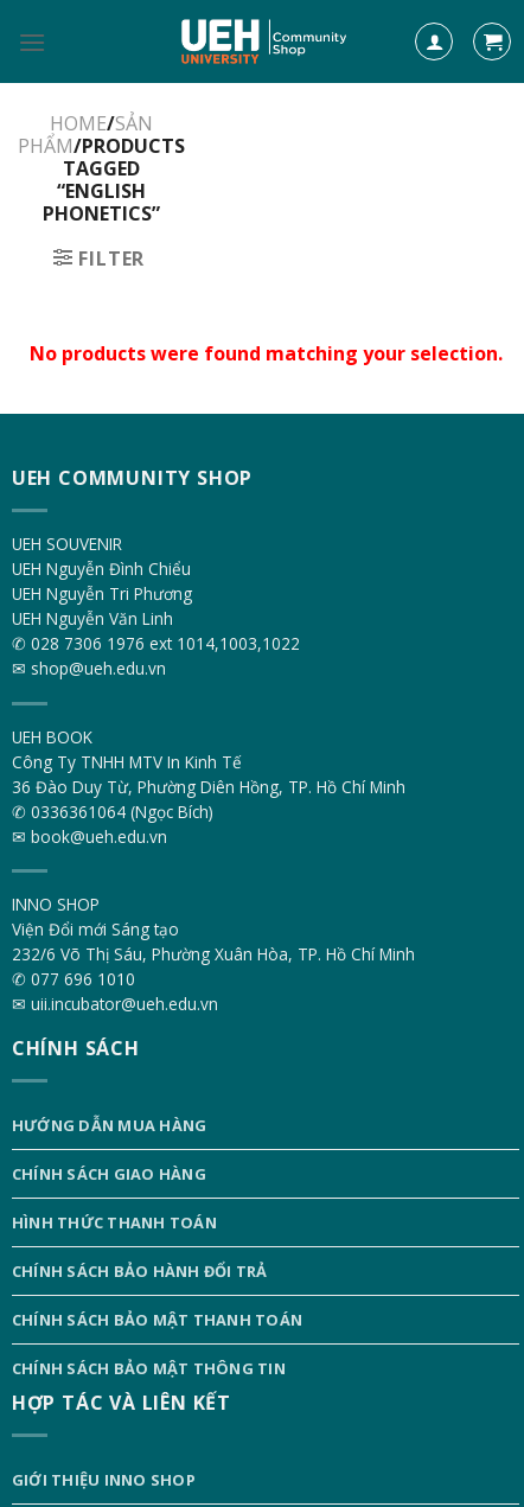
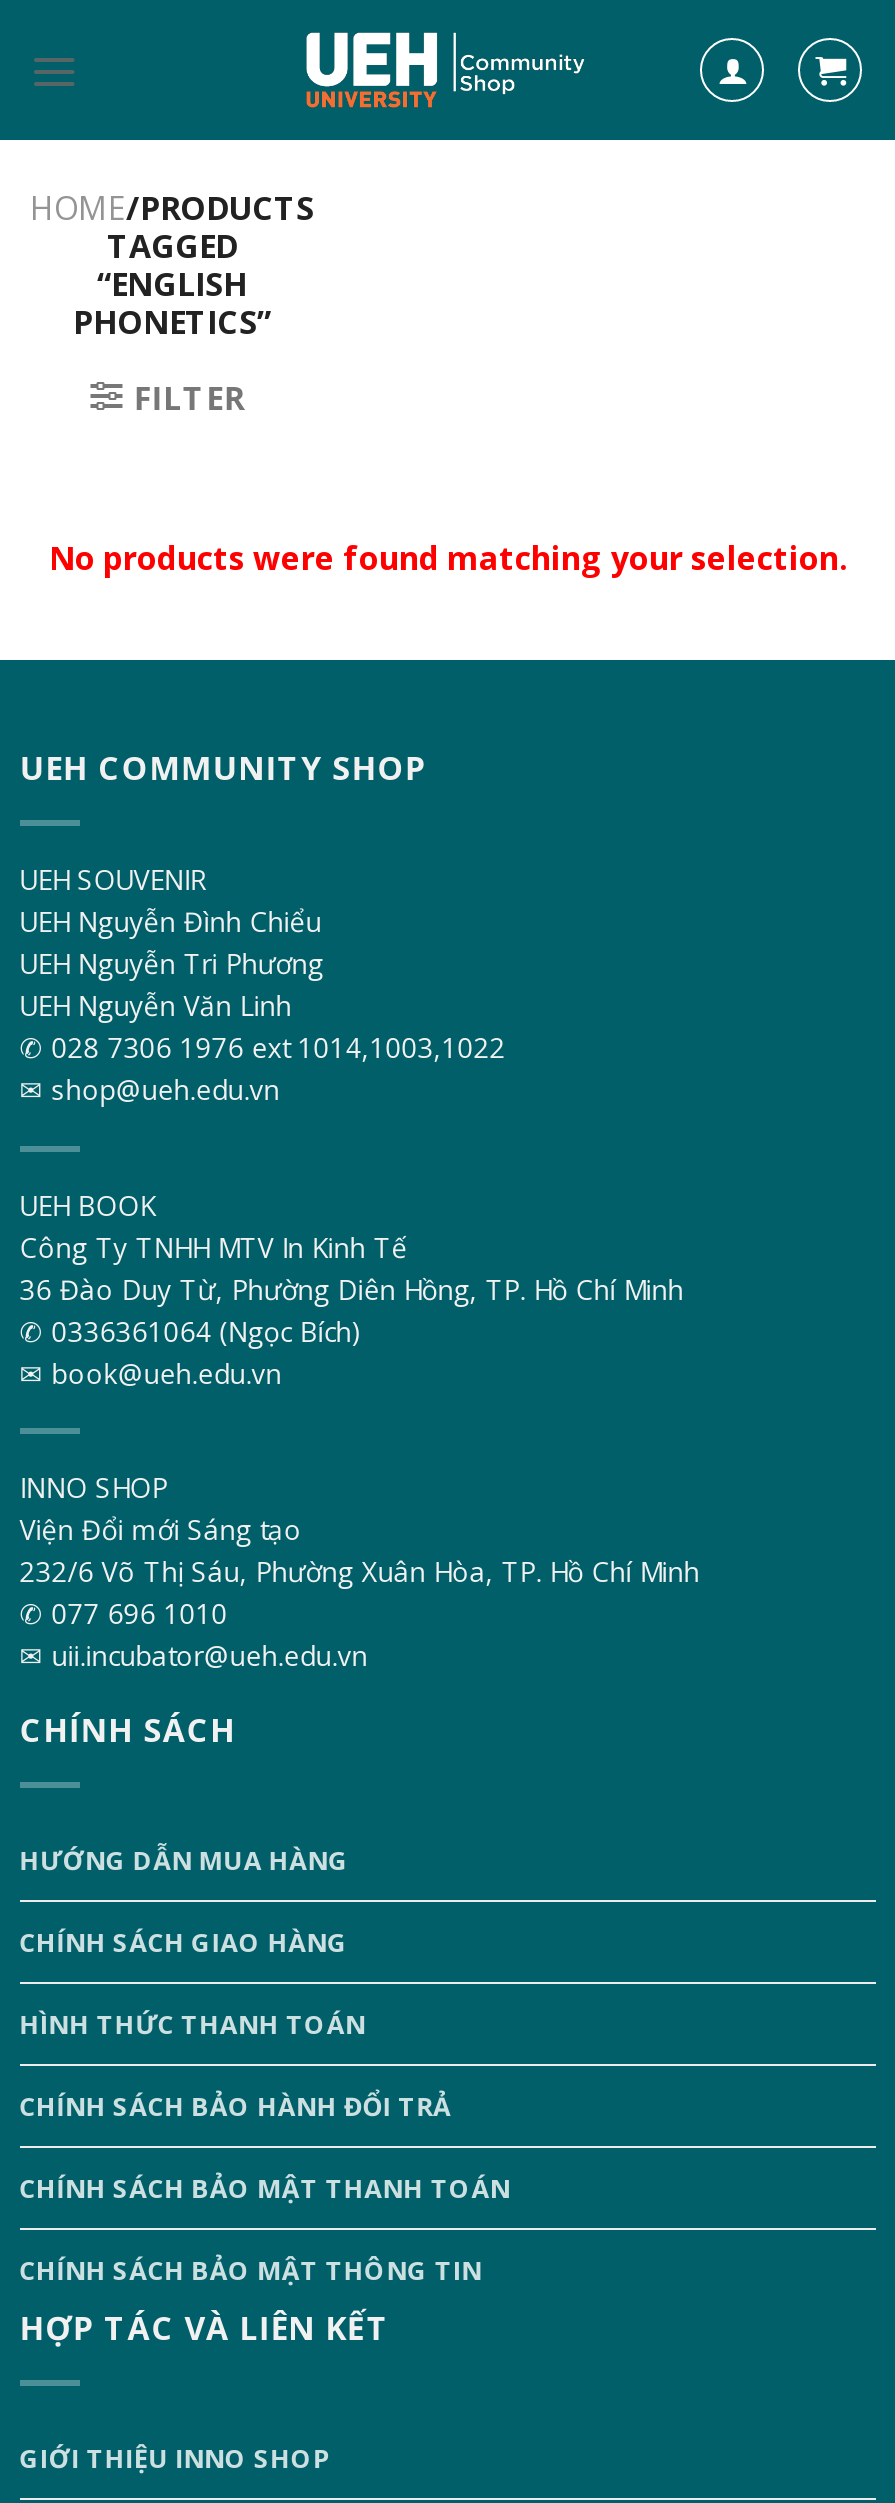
- HOME/SẢN
- PHẨM/PRODUCTS
+ HOME/PRODUCTS
